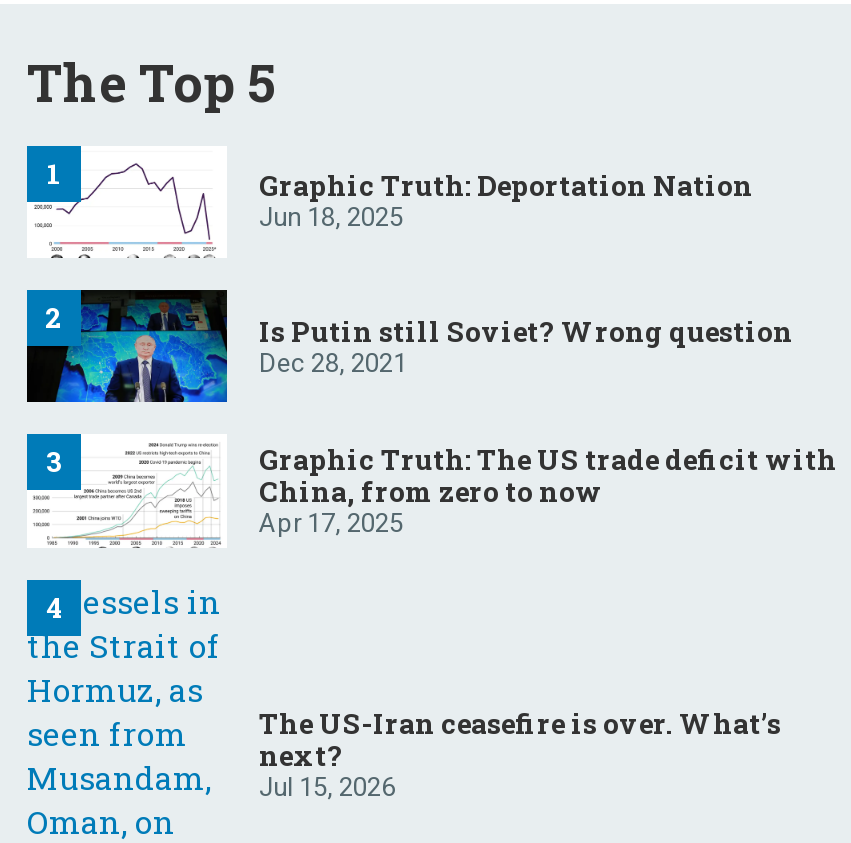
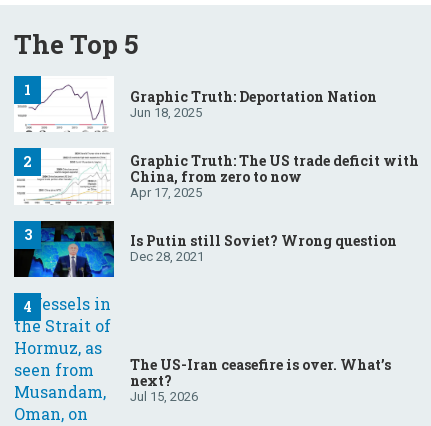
moved down: [image] | Is Putin still Soviet? Wrong question | Dec 28, 2021

moved up: [image] | Graphic Truth: The US trade deficit with | China, from zero to now | Apr 17, 2025
